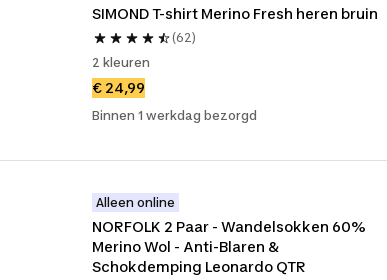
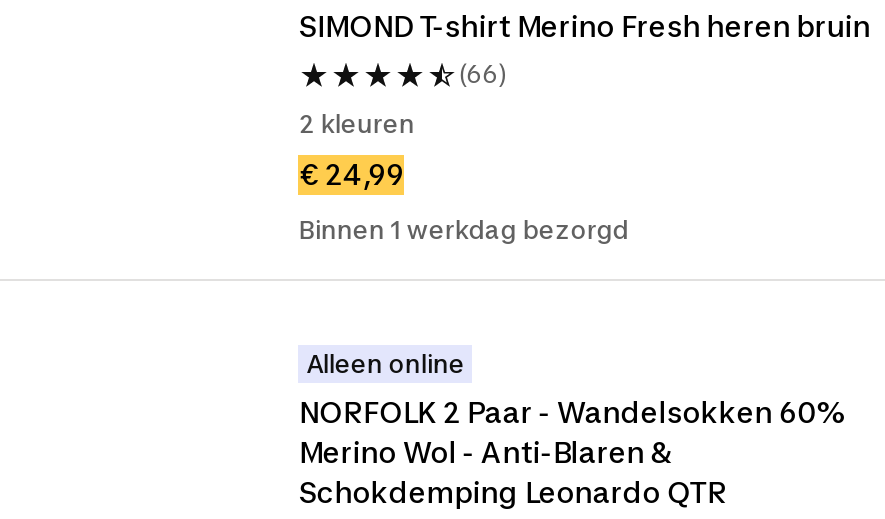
- (62)
+ (66)
